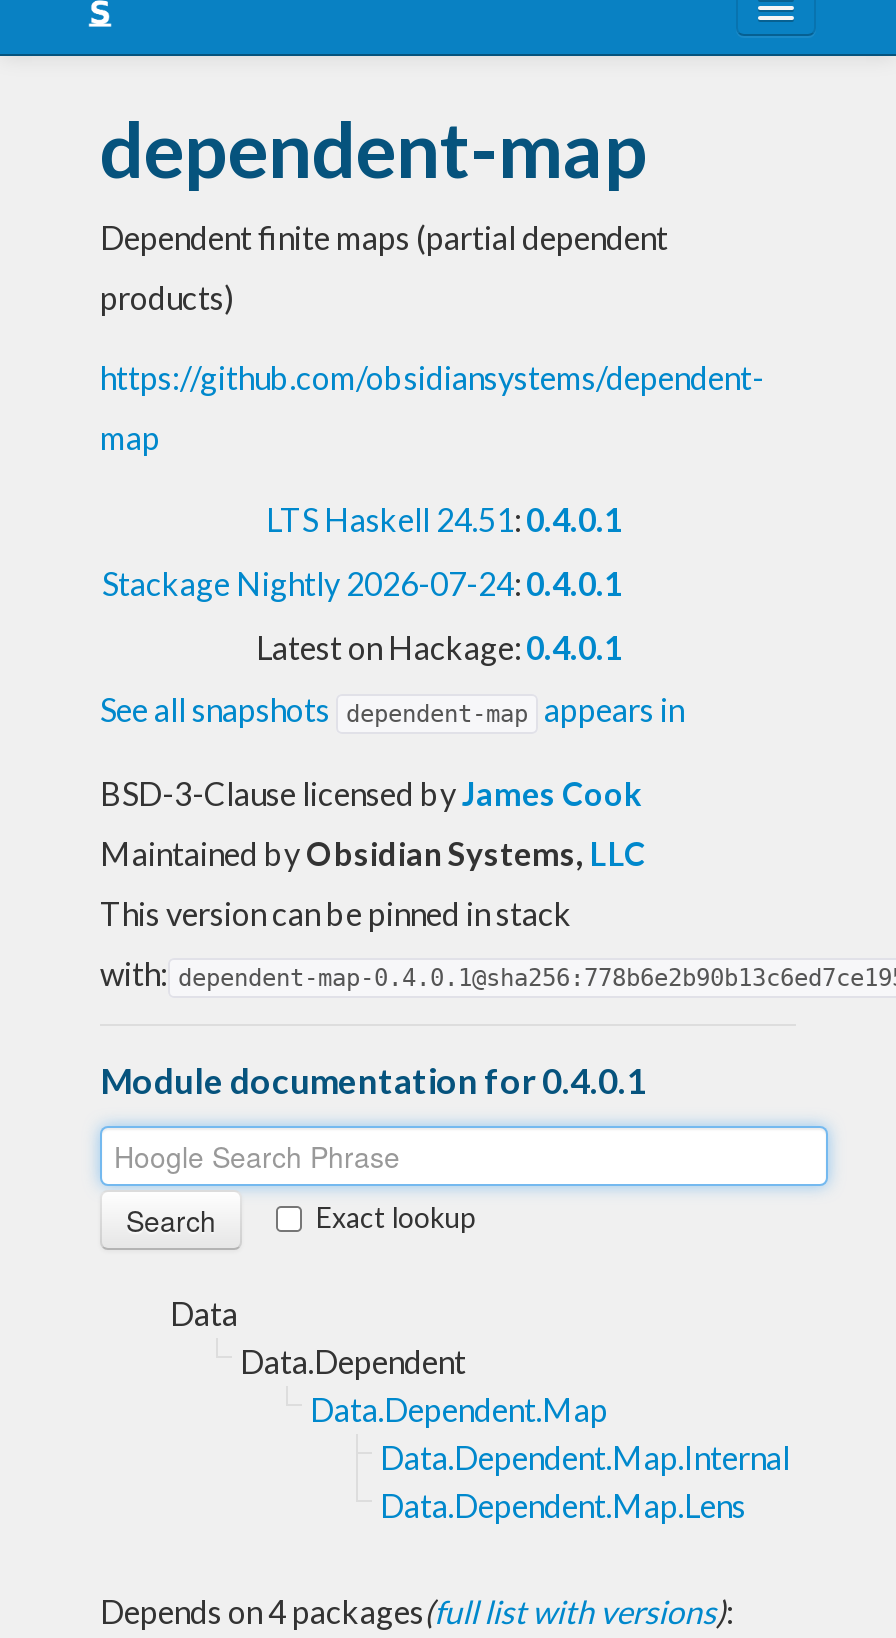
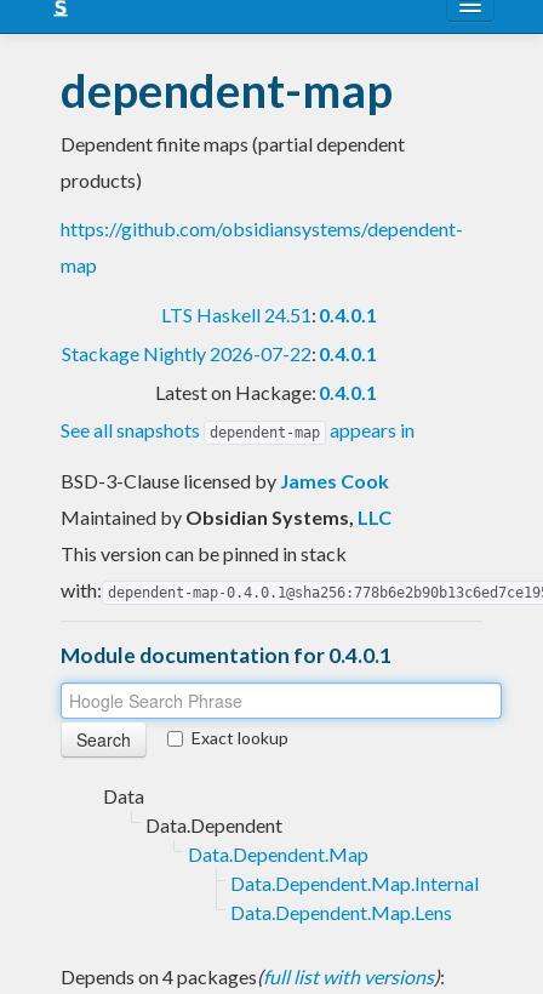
- Stackage Nightly 2026-07-24: 0.4.0.1
+ Stackage Nightly 2026-07-22: 0.4.0.1
